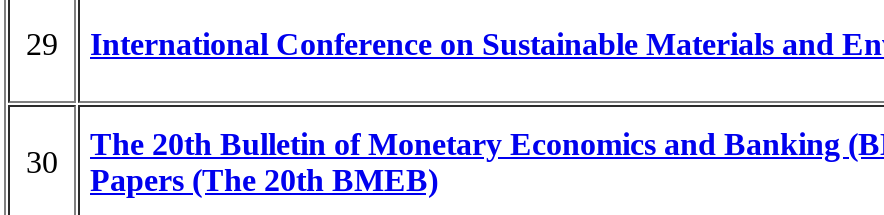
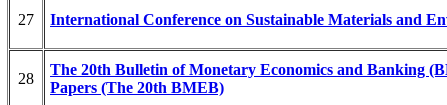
- 29
+ 27

- 30
+ 28
